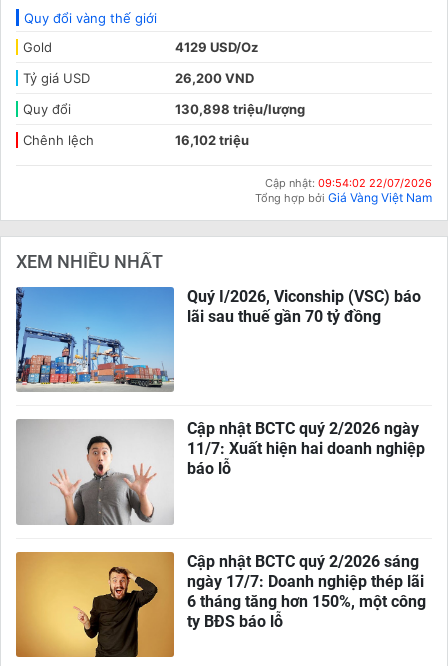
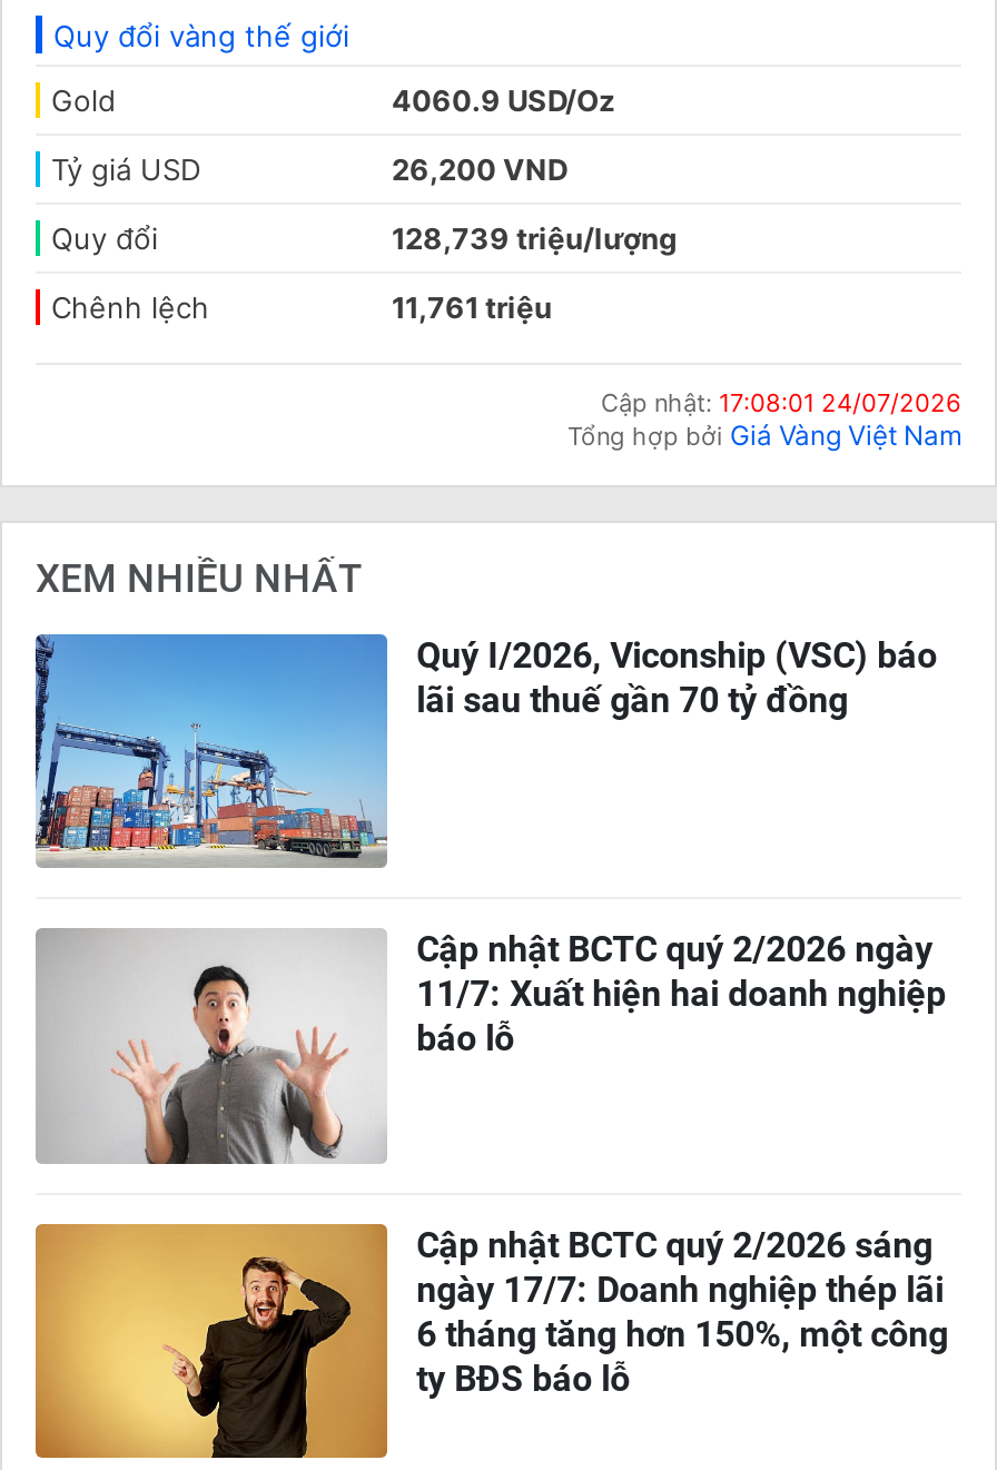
- 4129 USD/Oz
+ 4060.9 USD/Oz

- 130,898 triệu/lượng
+ 128,739 triệu/lượng

- 16,102 triệu
+ 11,761 triệu

- Cập nhật: 09:54:02 22/07/2026
+ Cập nhật: 17:08:01 24/07/2026
